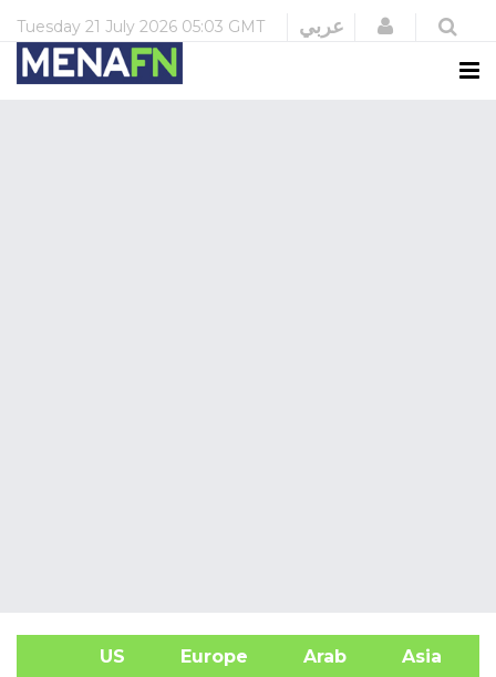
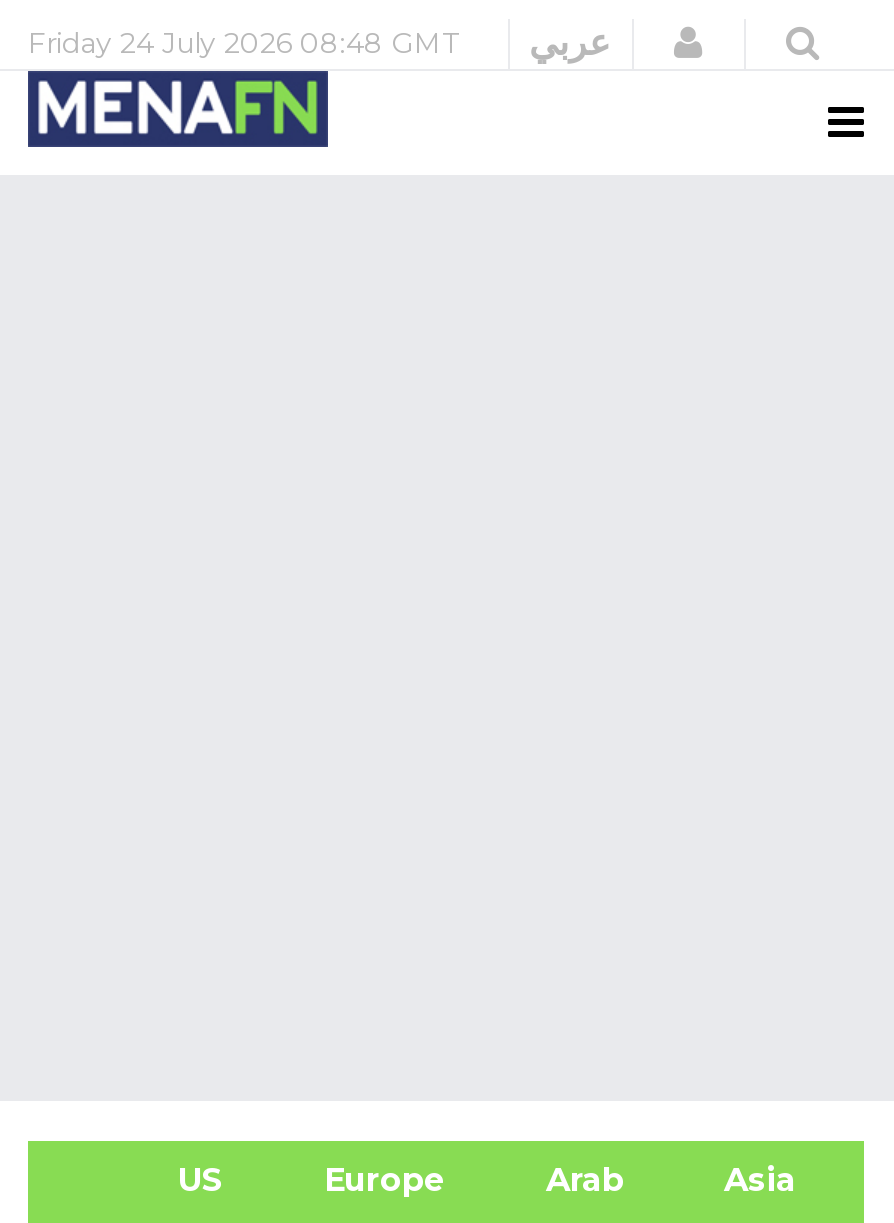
- Tuesday 21 July 2026 05:03 GMT
+ Friday 24 July 2026 08:48 GMT
